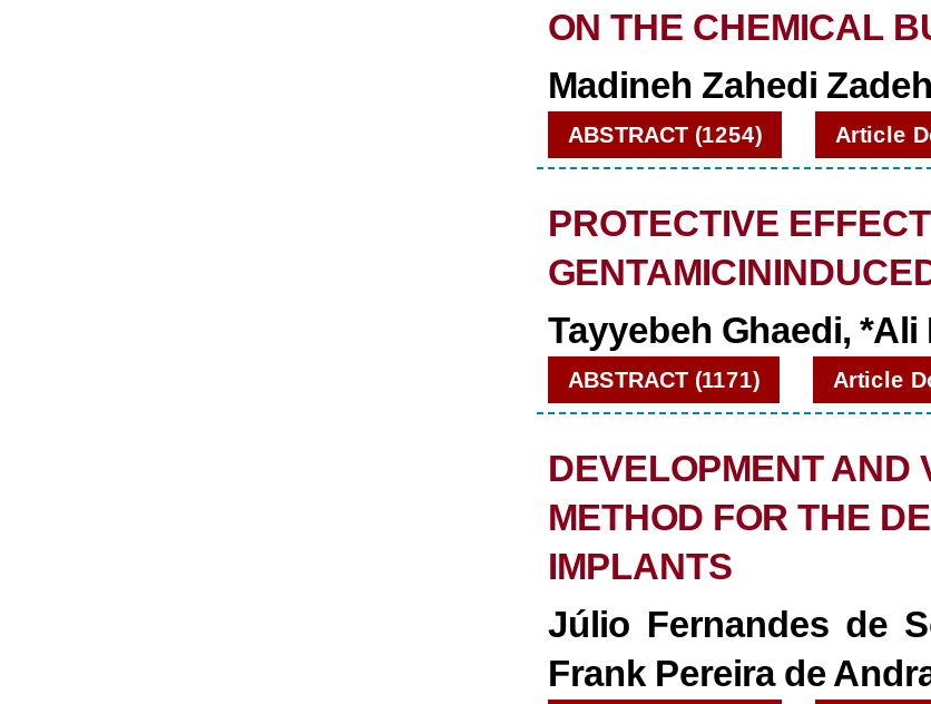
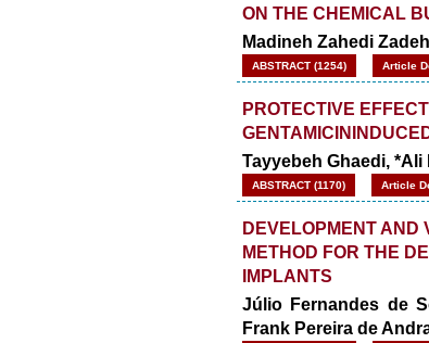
- ABSTRACT (1171)
+ ABSTRACT (1170)
